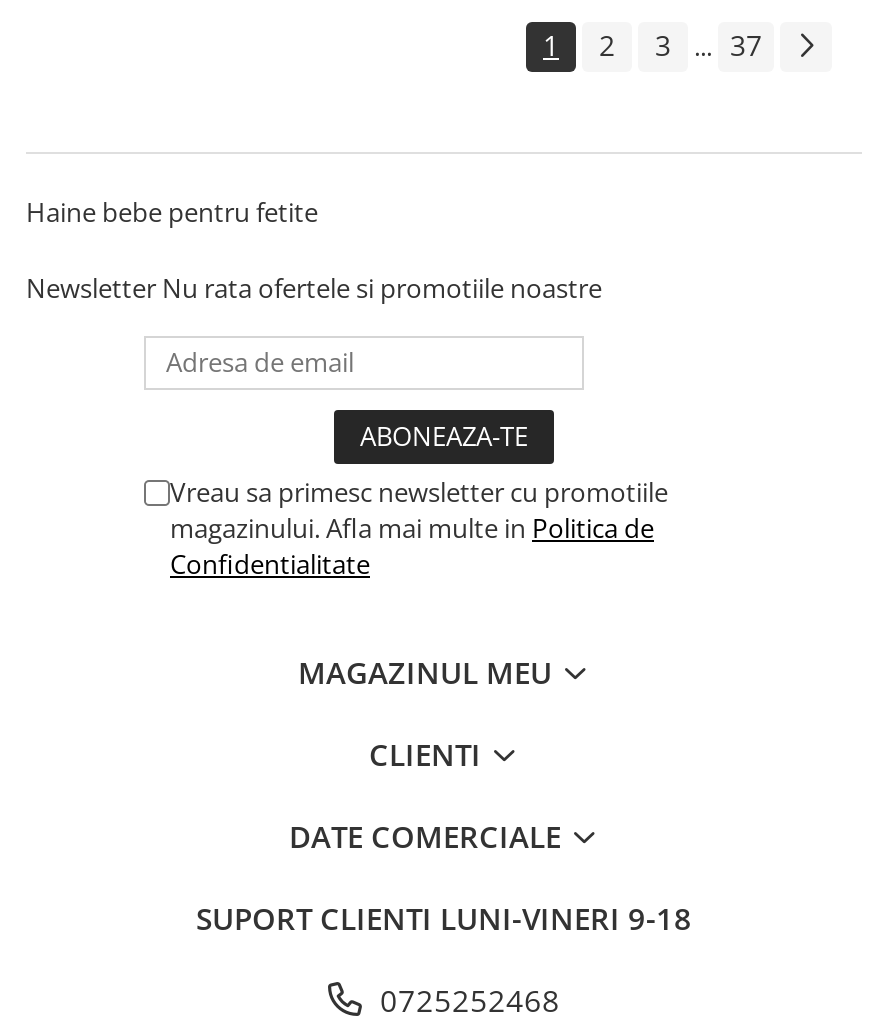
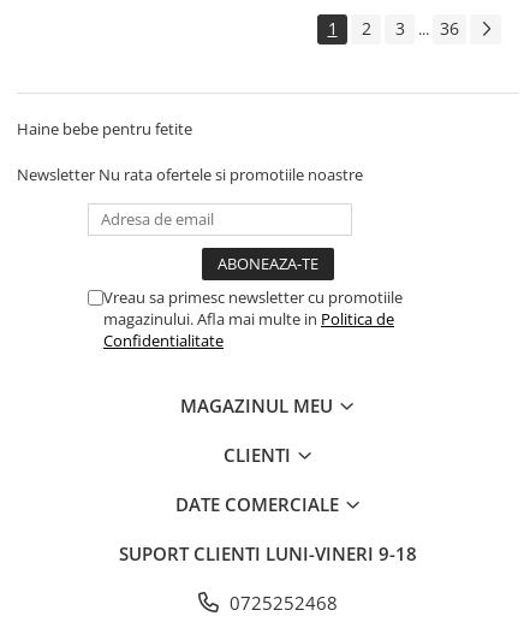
- 1 2 3 ... 37
+ 1 2 3 ... 36
